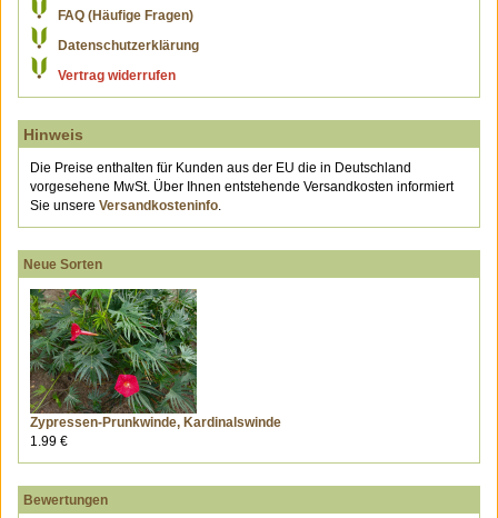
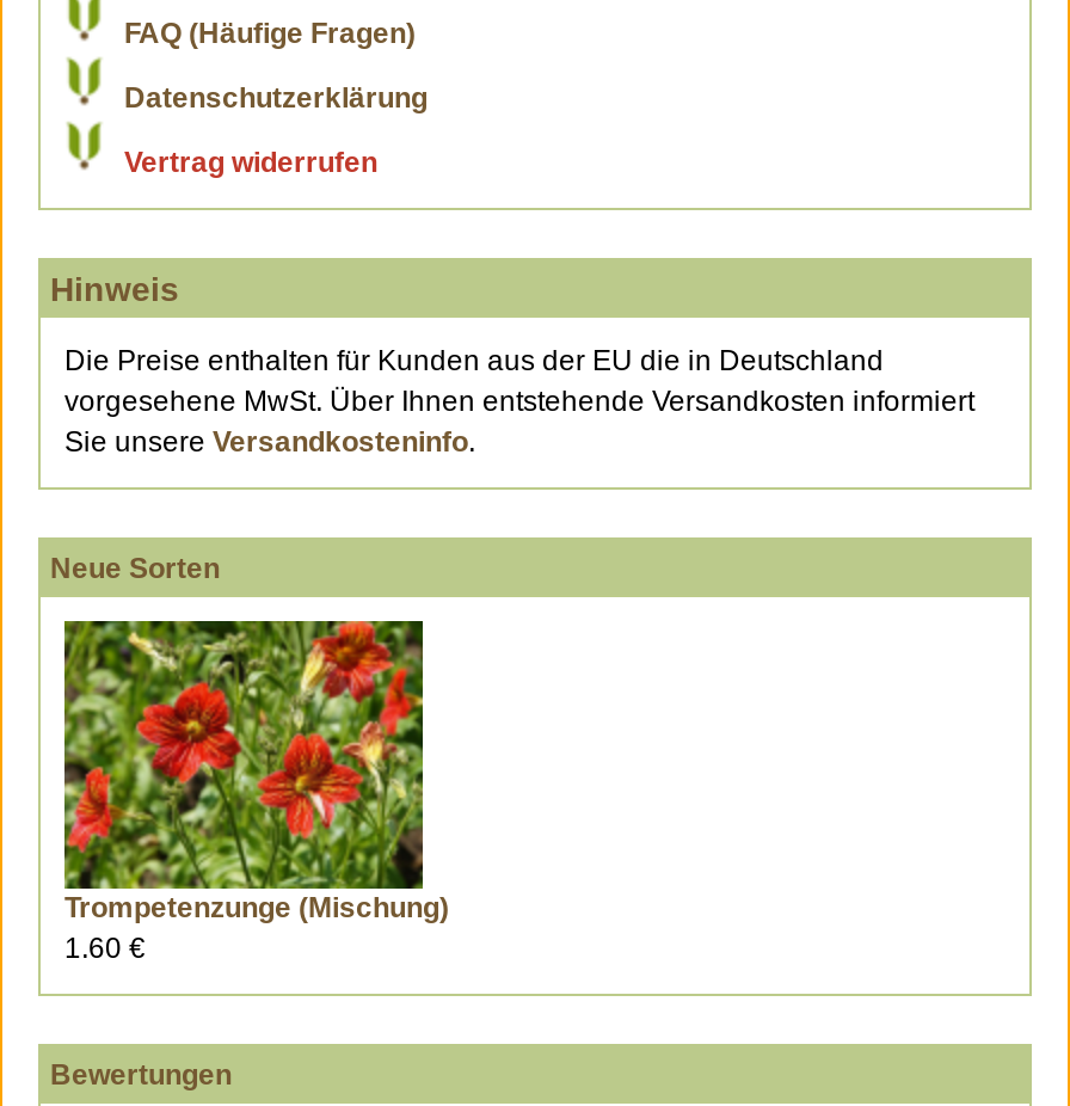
- [image]
- Zypressen-Prunkwinde, Kardinalswinde
- 1.99 €
+ [image]
+ Trompetenzunge (Mischung)
+ 1.60 €
